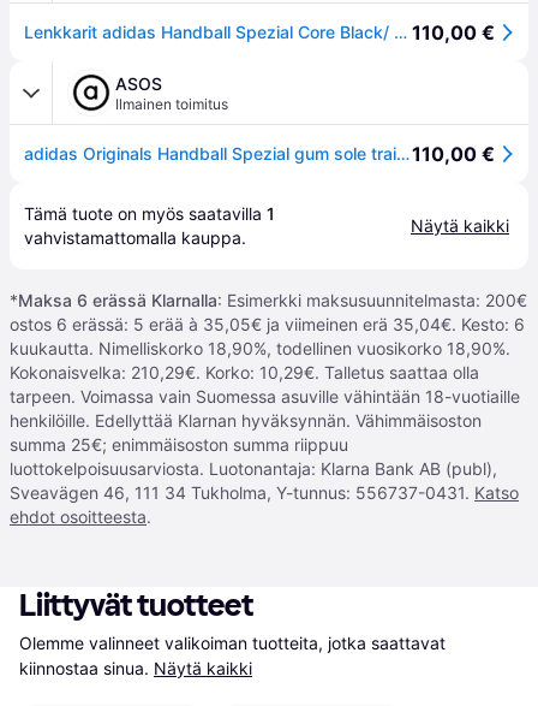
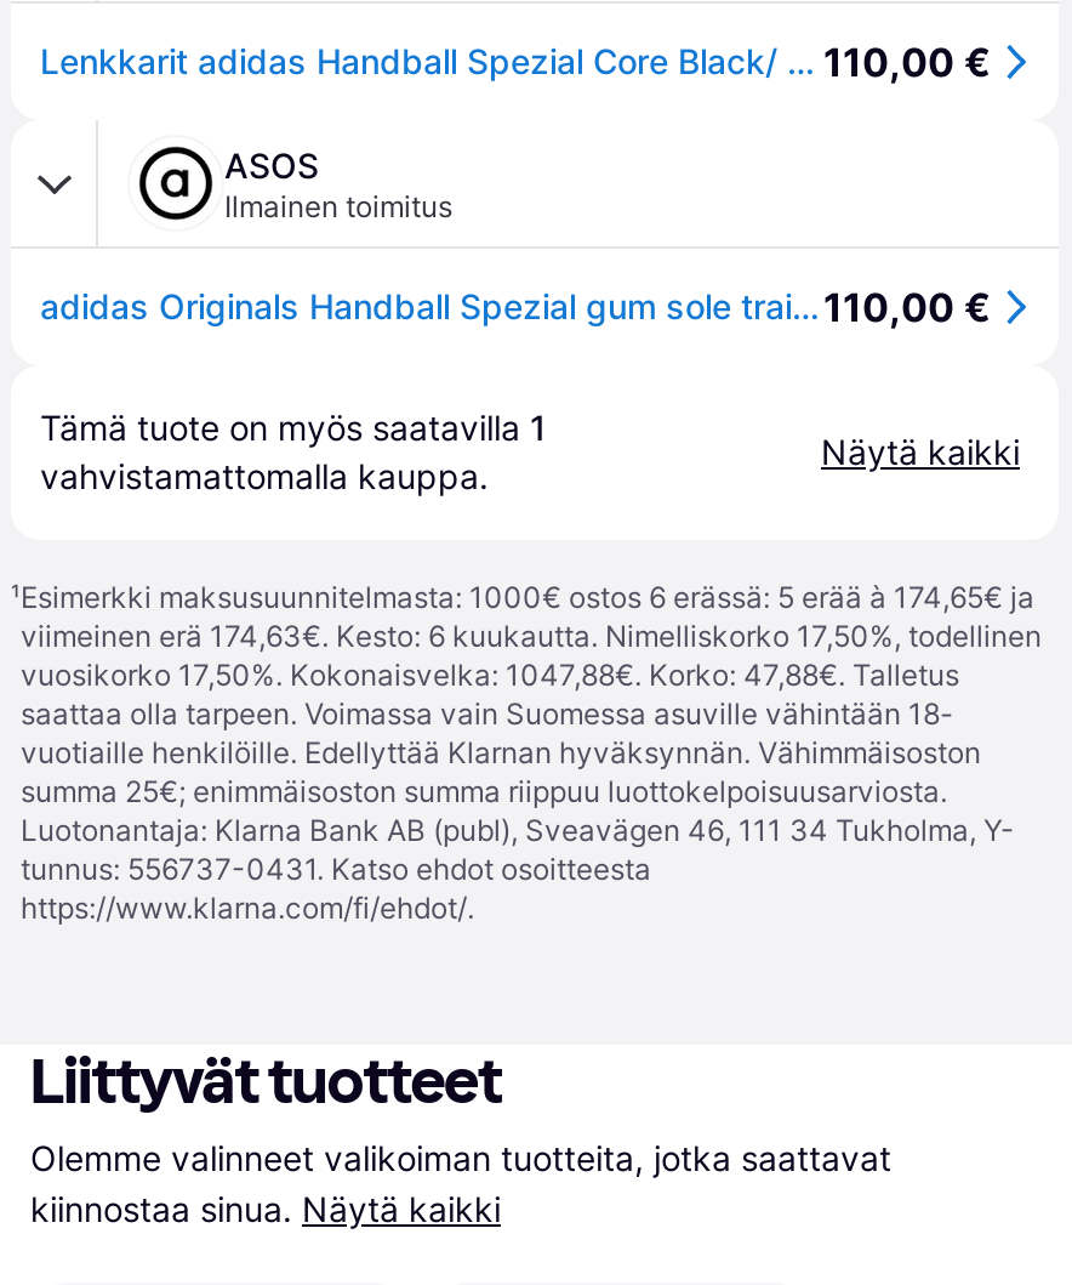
- *Maksa 6 erässä Klarnalla: Esimerkki maksusuunnitelmasta: 200€
- ostos 6 erässä: 5 erää à 35,05€ ja viimeinen erä 35,04€. Kesto: 6
- kuukautta. Nimelliskorko 18,90%, todellinen vuosikorko 18,90%.
- Kokonaisvelka: 210,29€. Korko: 10,29€. Talletus saattaa olla
- tarpeen. Voimassa vain Suomessa asuville vähintään 18-vuotiaille
- henkilöille. Edellyttää Klarnan hyväksynnän. Vähimmäisoston
- summa 25€; enimmäisoston summa riippuu
- luottokelpoisuusarviosta. Luotonantaja: Klarna Bank AB (publ),
- Sveavägen 46, 111 34 Tukholma, Y-tunnus: 556737-0431. Katso
- ehdot osoitteesta.
+ ¹Esimerkki maksusuunnitelmasta: 1000€ ostos 6 erässä: 5 erää à 174,65€ ja
+ viimeinen erä 174,63€. Kesto: 6 kuukautta. Nimelliskorko 17,50%, todellinen
+ vuosikorko 17,50%. Kokonaisvelka: 1047,88€. Korko: 47,88€. Talletus
+ saattaa olla tarpeen. Voimassa vain Suomessa asuville vähintään 18-
+ vuotiaille henkilöille. Edellyttää Klarnan hyväksynnän. Vähimmäisoston
+ summa 25€; enimmäisoston summa riippuu luottokelpoisuusarviosta.
+ Luotonantaja: Klarna Bank AB (publ), Sveavägen 46, 111 34 Tukholma, Y-
+ tunnus: 556737-0431. Katso ehdot osoitteesta
+ https://www.klarna.com/fi/ehdot/.
